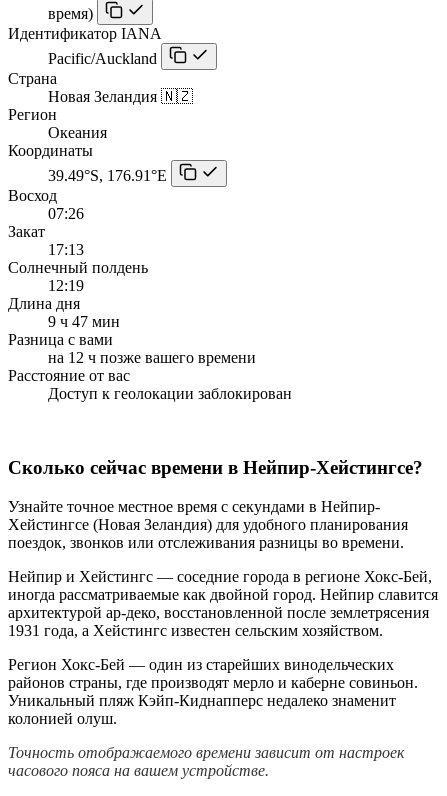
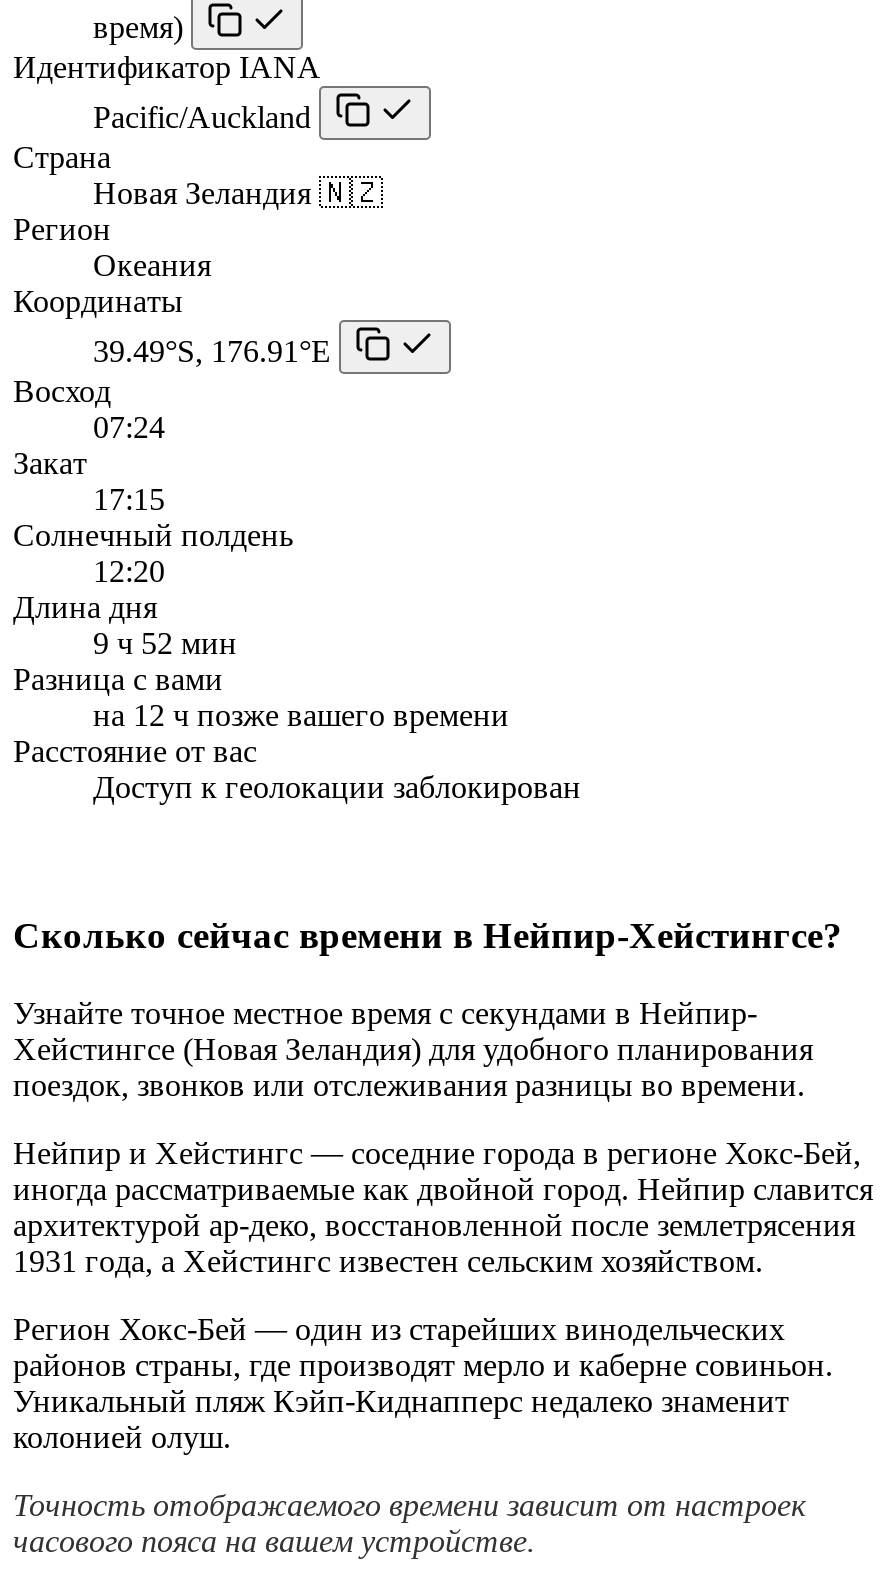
- 07:26
+ 07:24

- 17:13
+ 17:15

- 12:19
+ 12:20

- 9 ч 47 мин
+ 9 ч 52 мин
